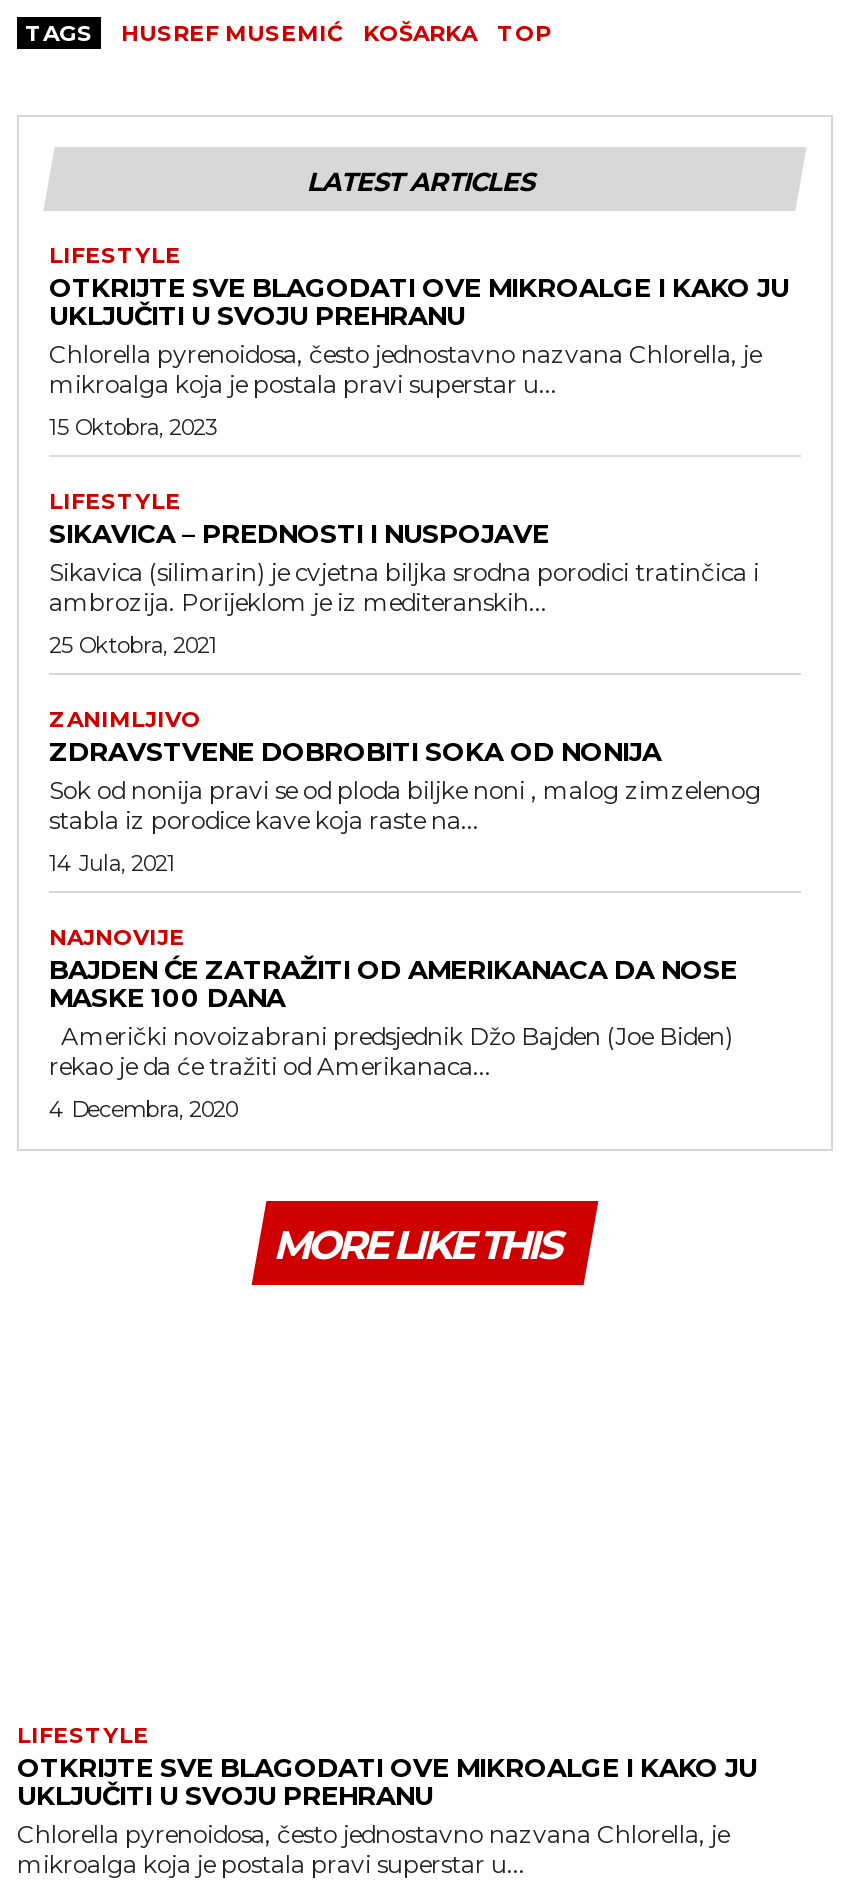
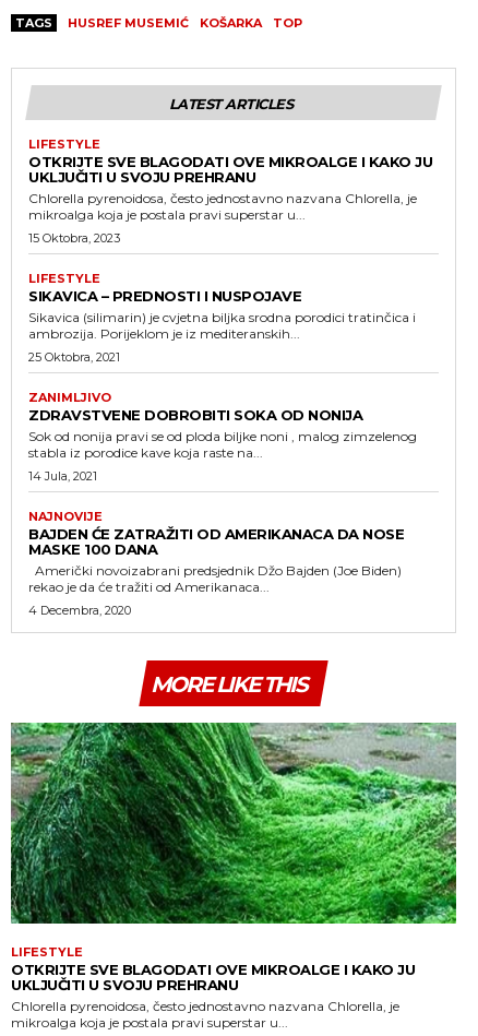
+ [image]
